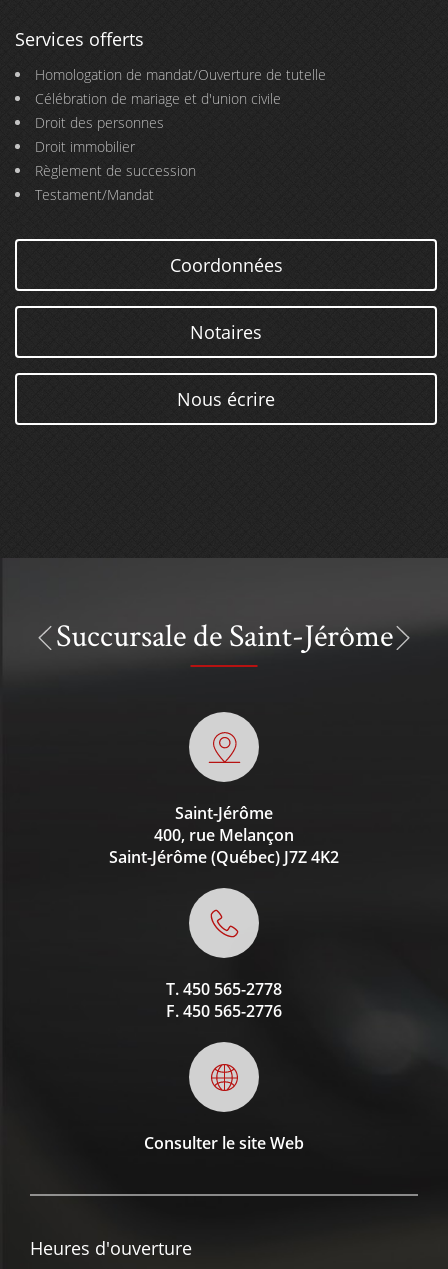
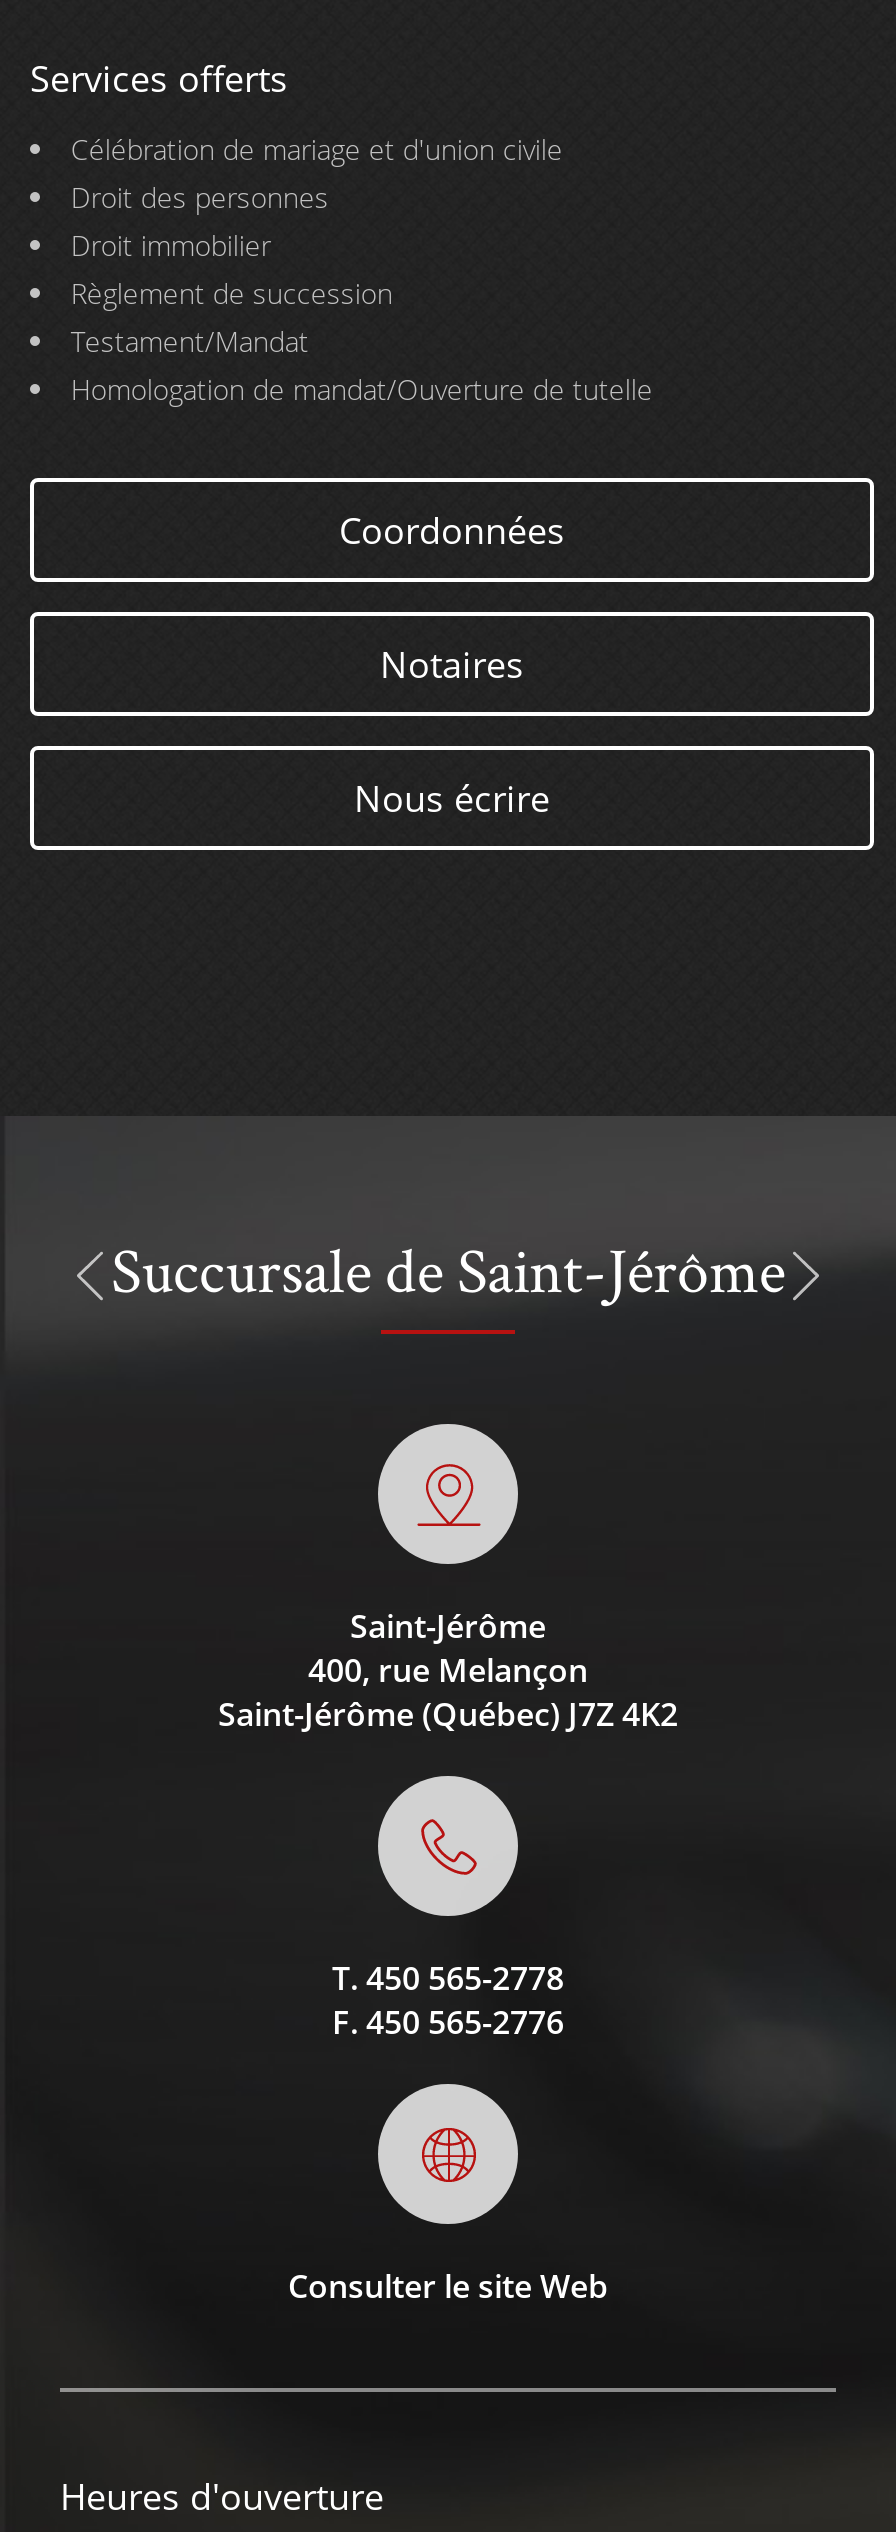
moved down: Homologation de mandat/Ouverture de tutelle

moved up: Célébration de mariage et d'union civile | Droit des personnes | Droit immobilier | Règlement de succession | Testament/Mandat
